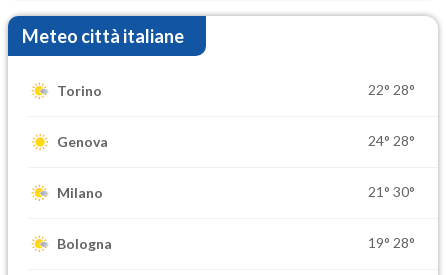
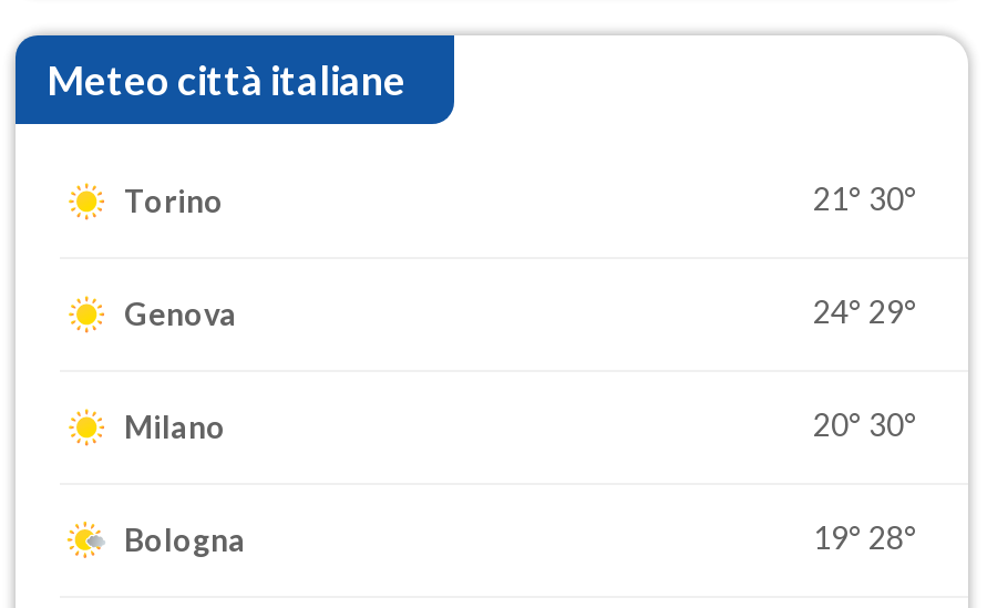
- 22° 28°
+ 21° 30°

- 24° 28°
+ 24° 29°

- 21° 30°
+ 20° 30°
